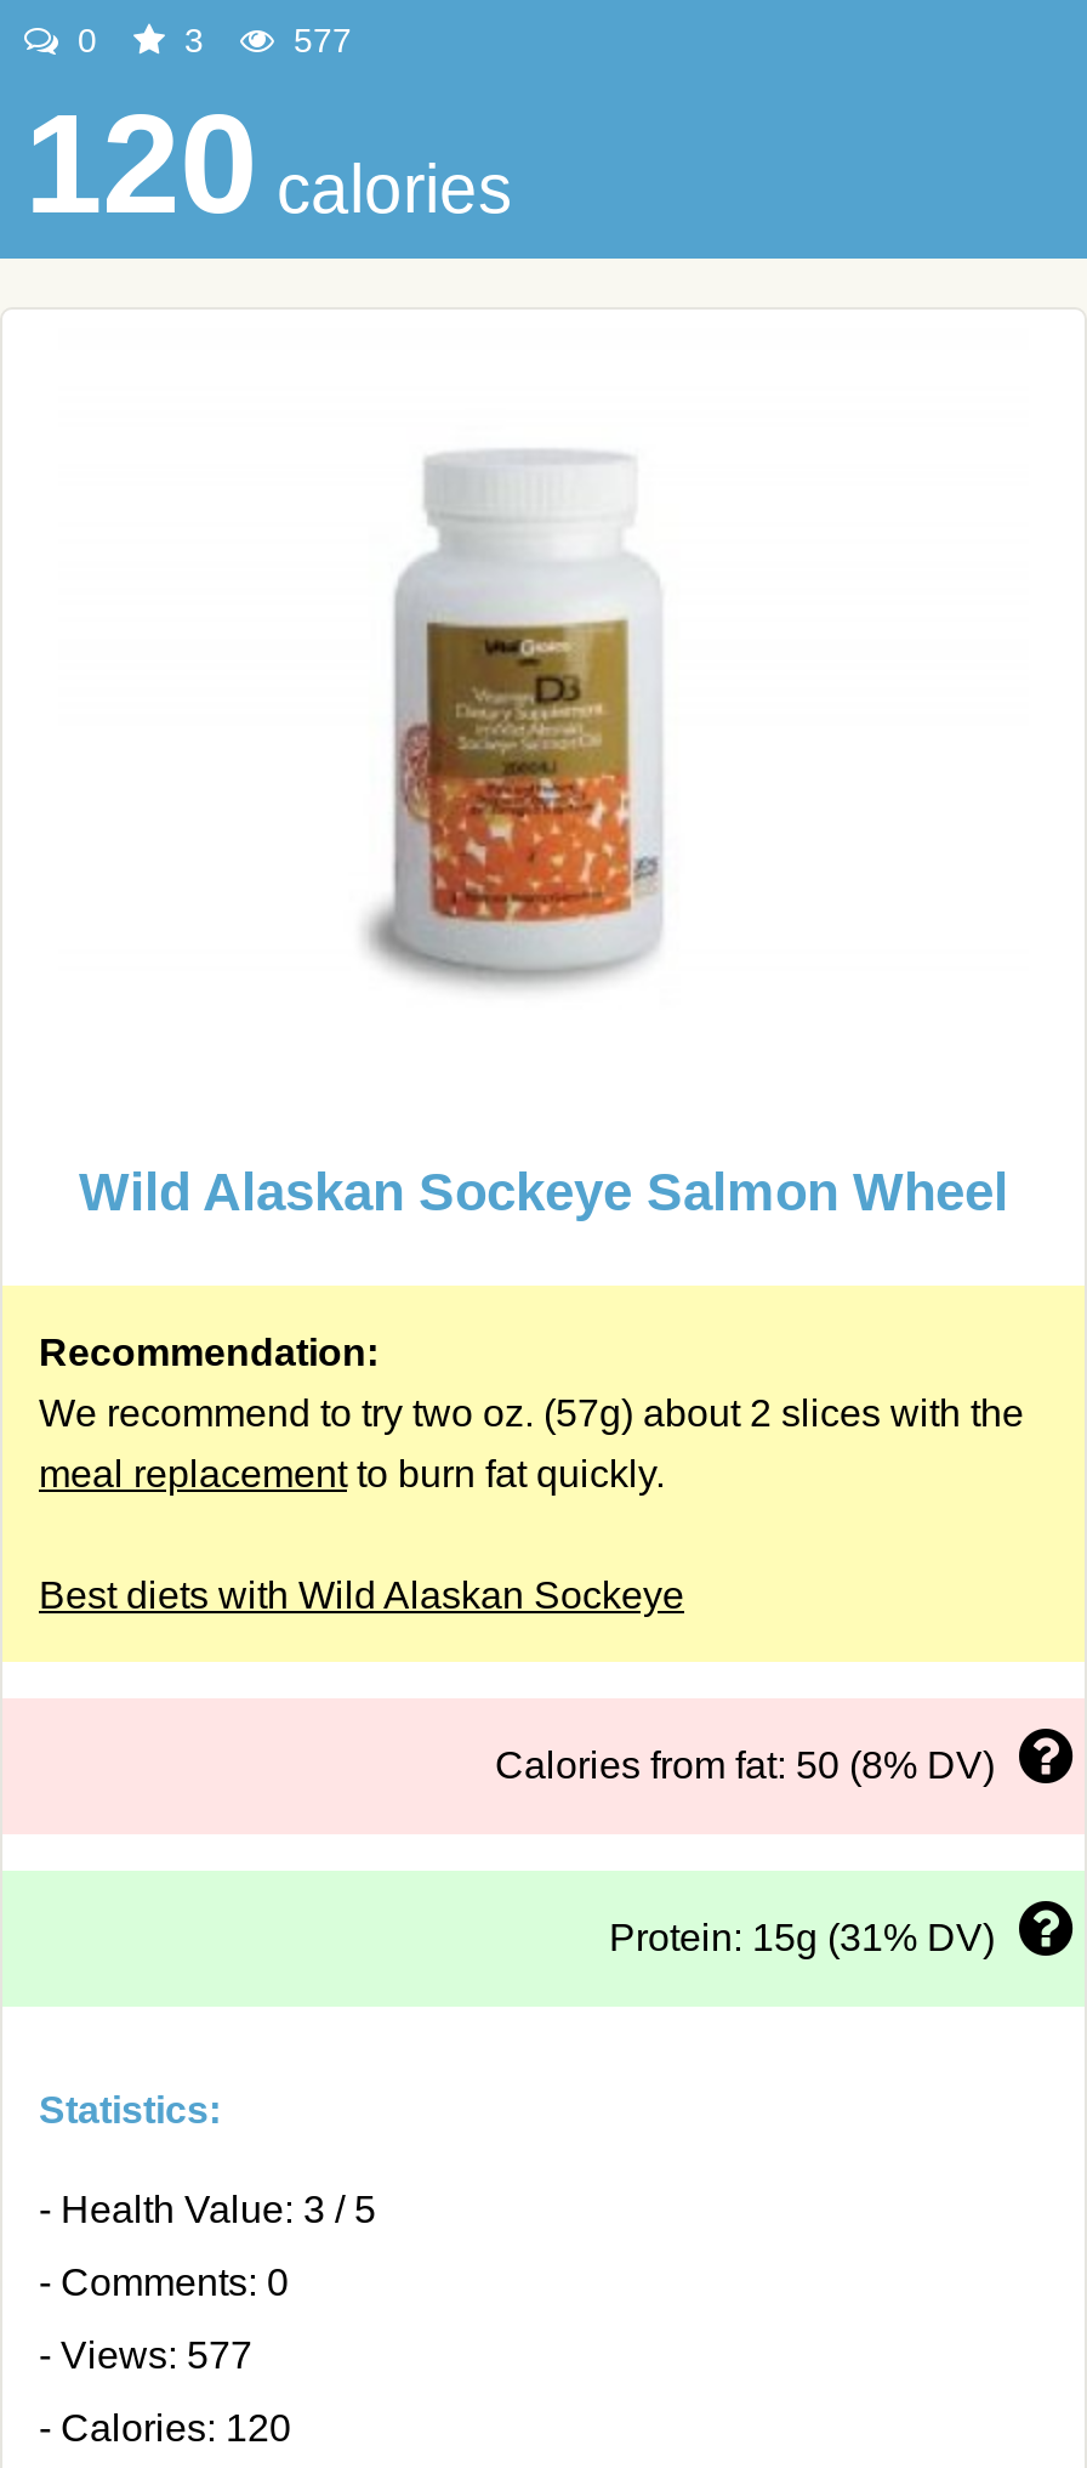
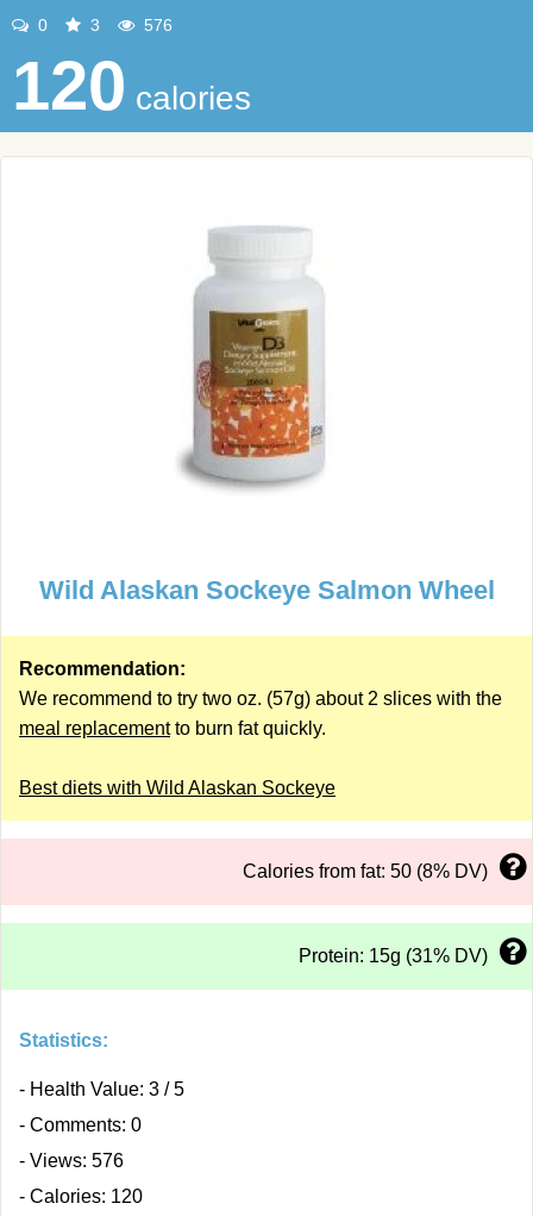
- 577
+ 576

- - Views: 577
+ - Views: 576
